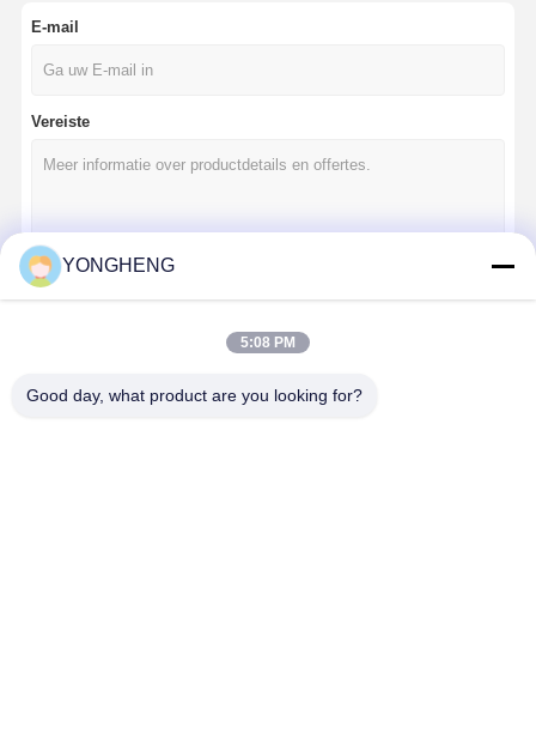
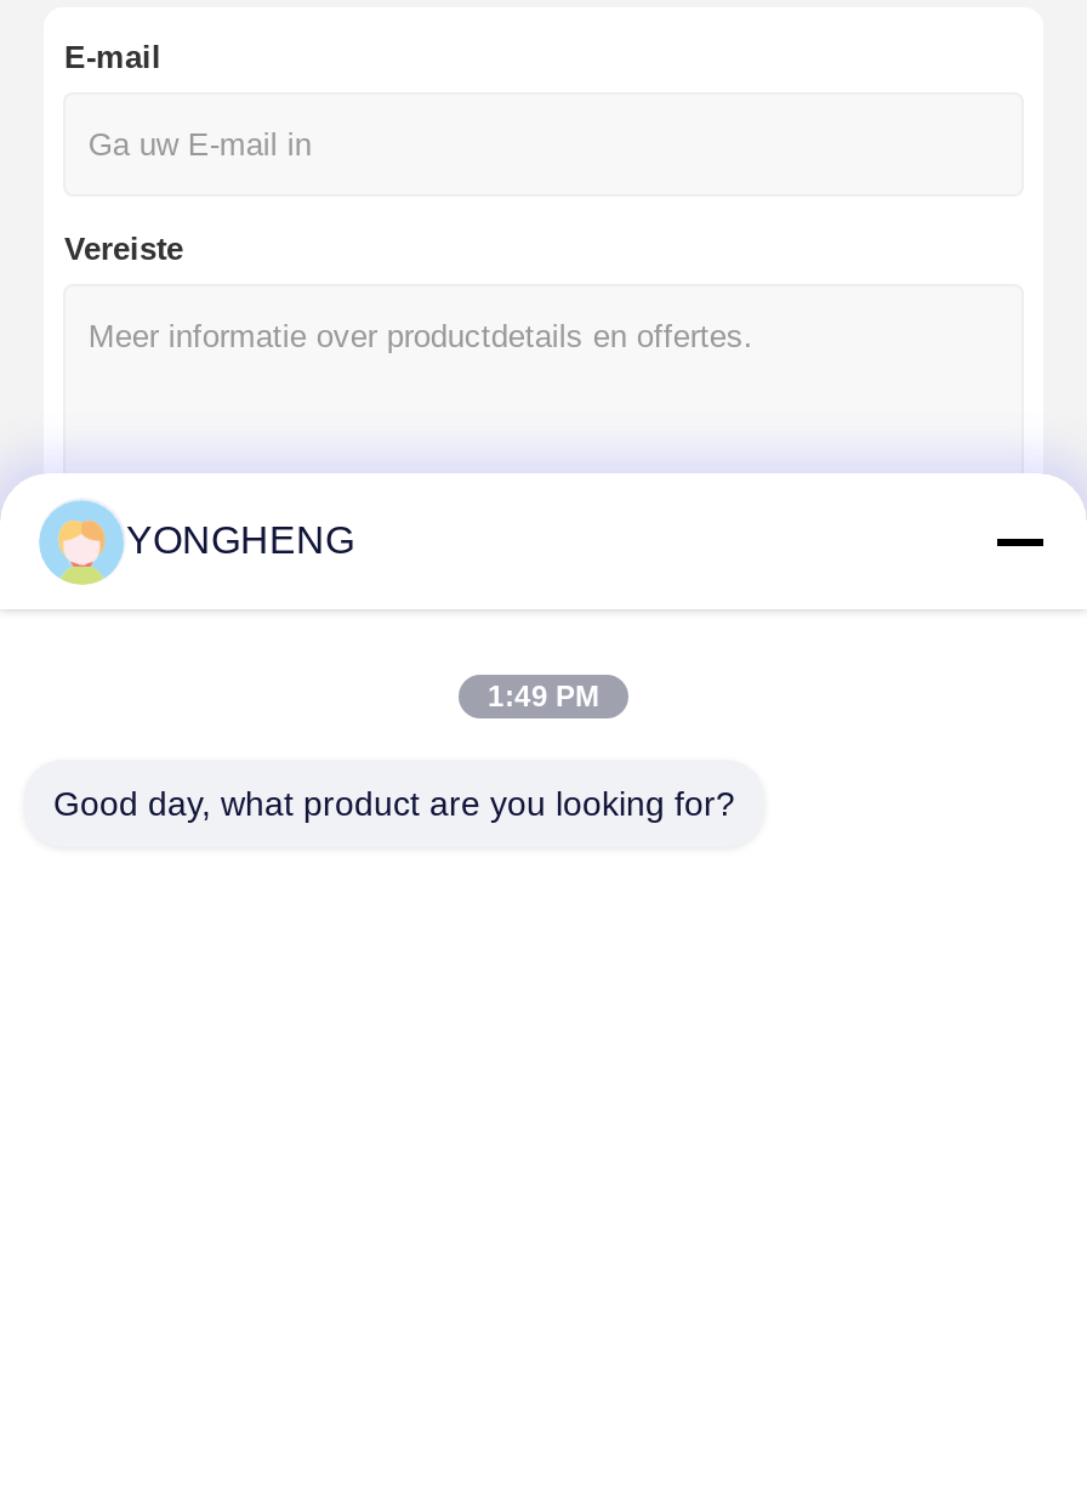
- 5:08 PM
+ 1:49 PM
